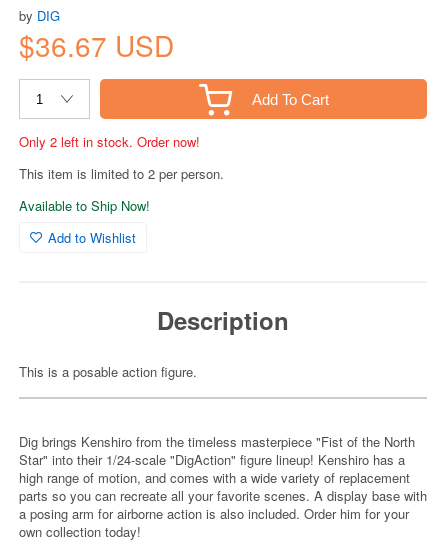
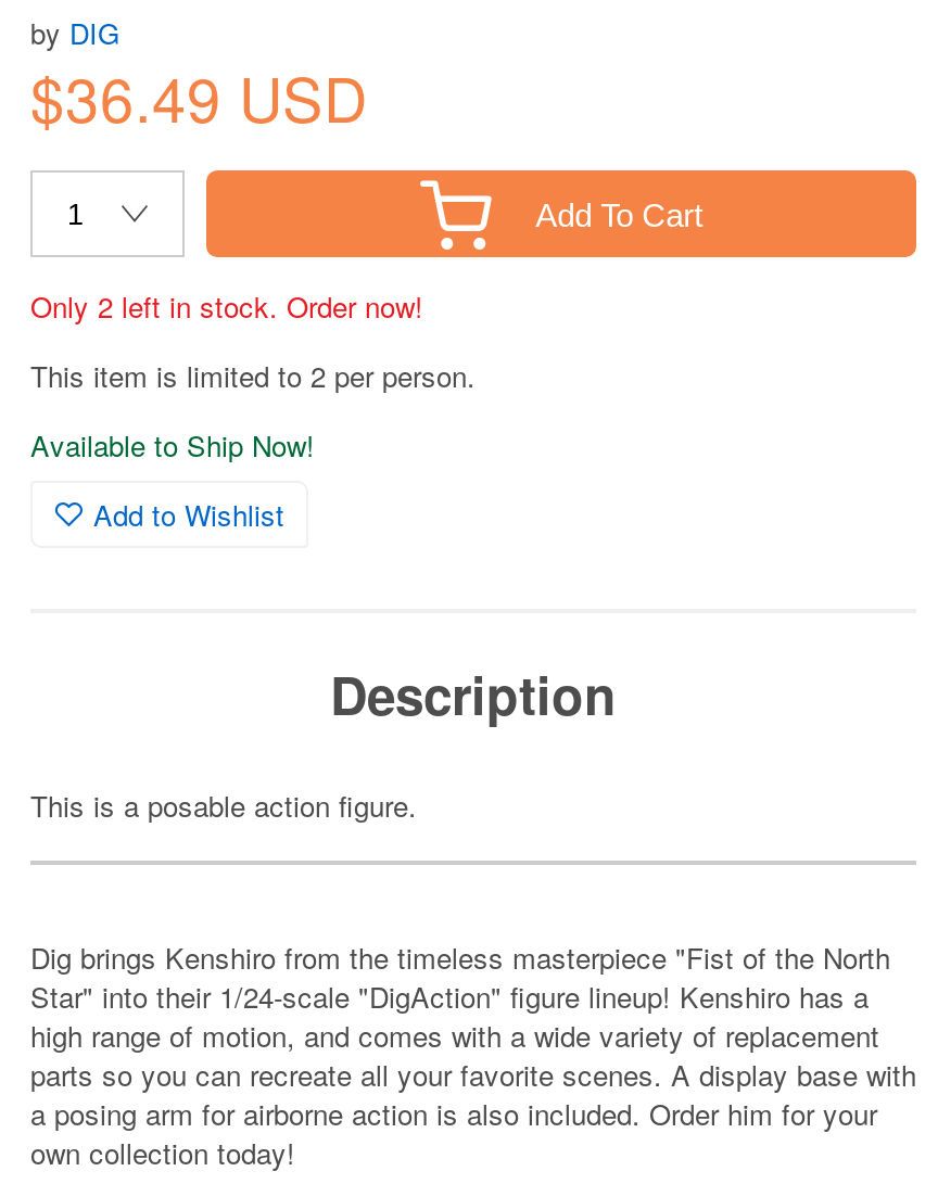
- $36.67 USD
+ $36.49 USD
